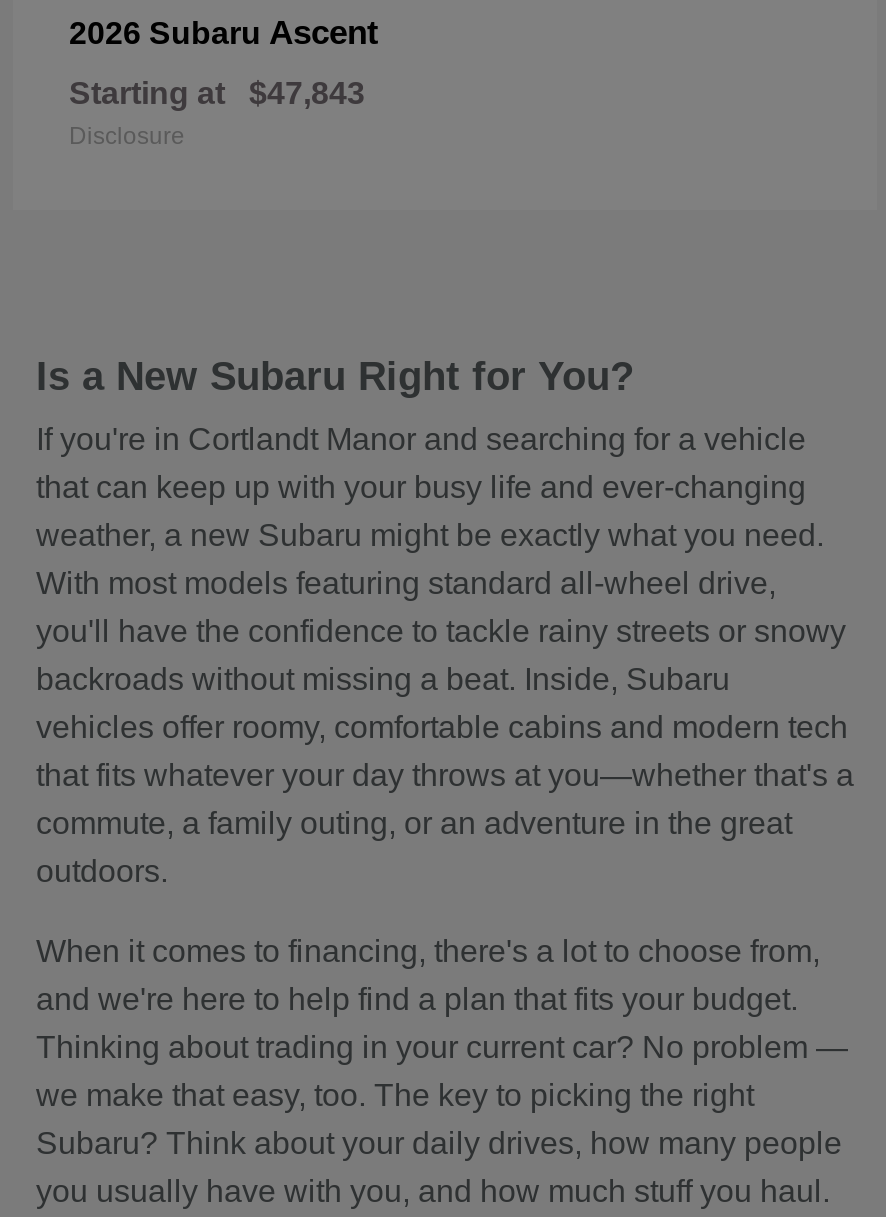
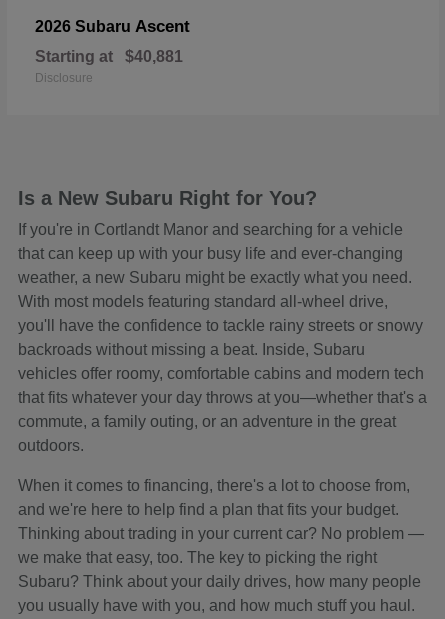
- Starting at $47,843
+ Starting at $40,881
